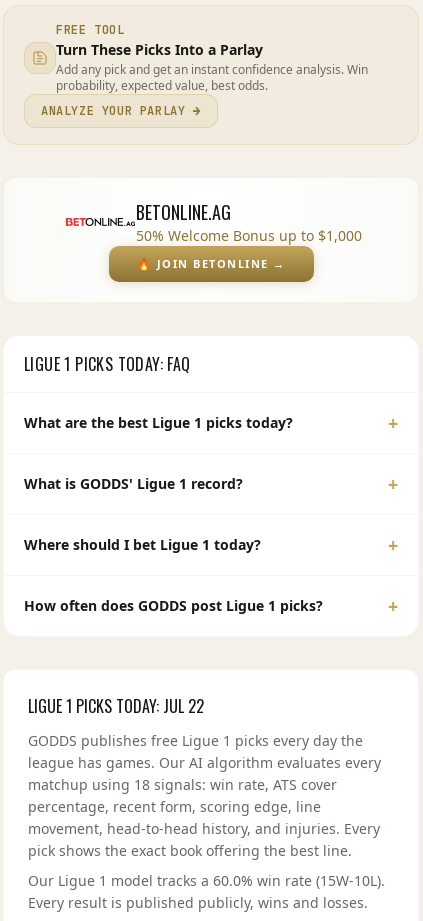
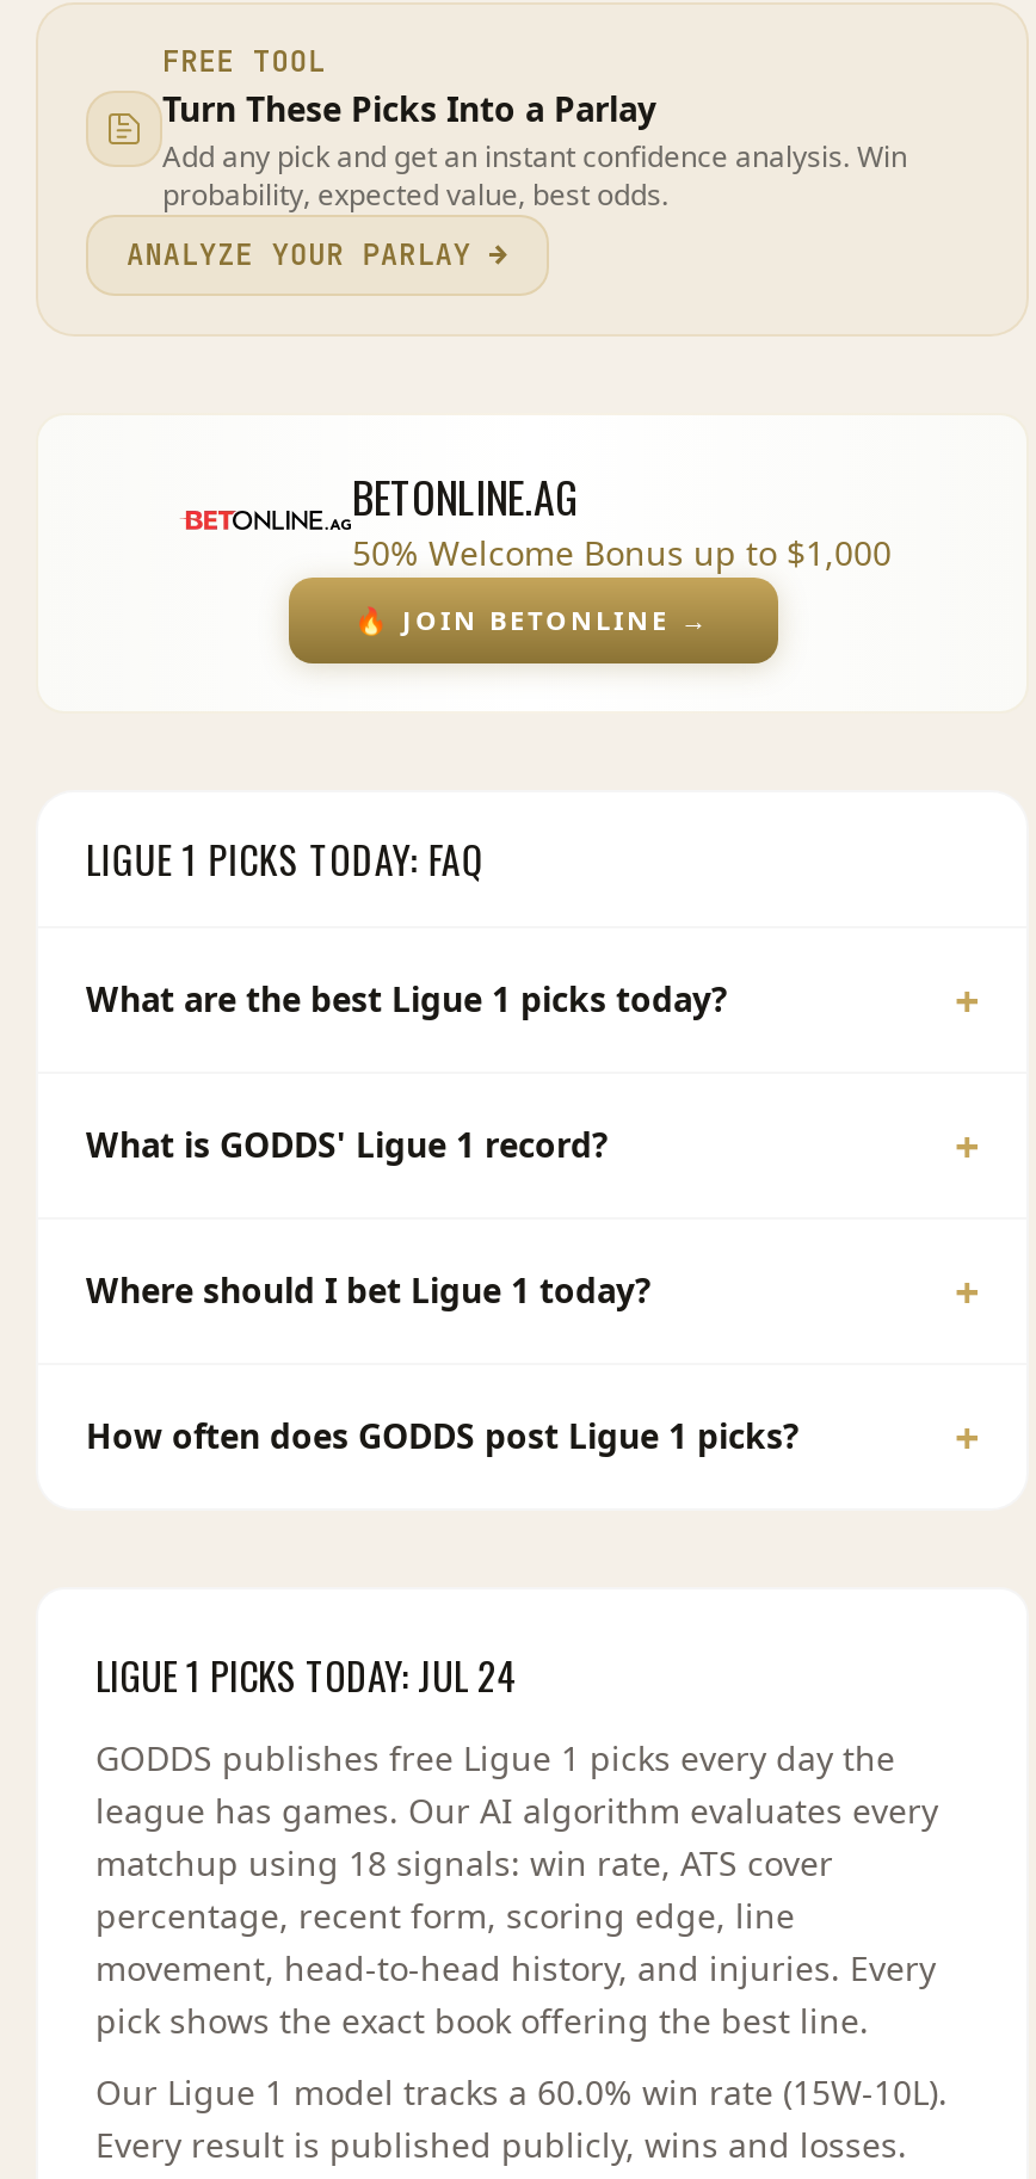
- LIGUE 1 PICKS TODAY: JUL 22
+ LIGUE 1 PICKS TODAY: JUL 24
